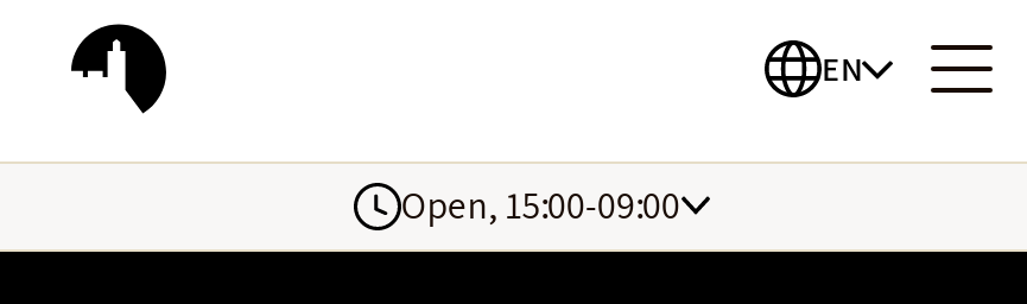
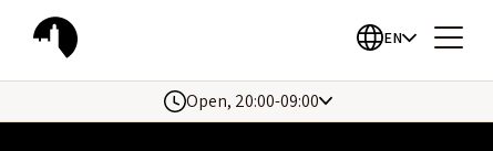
- Open, 15:00-09:00
+ Open, 20:00-09:00
